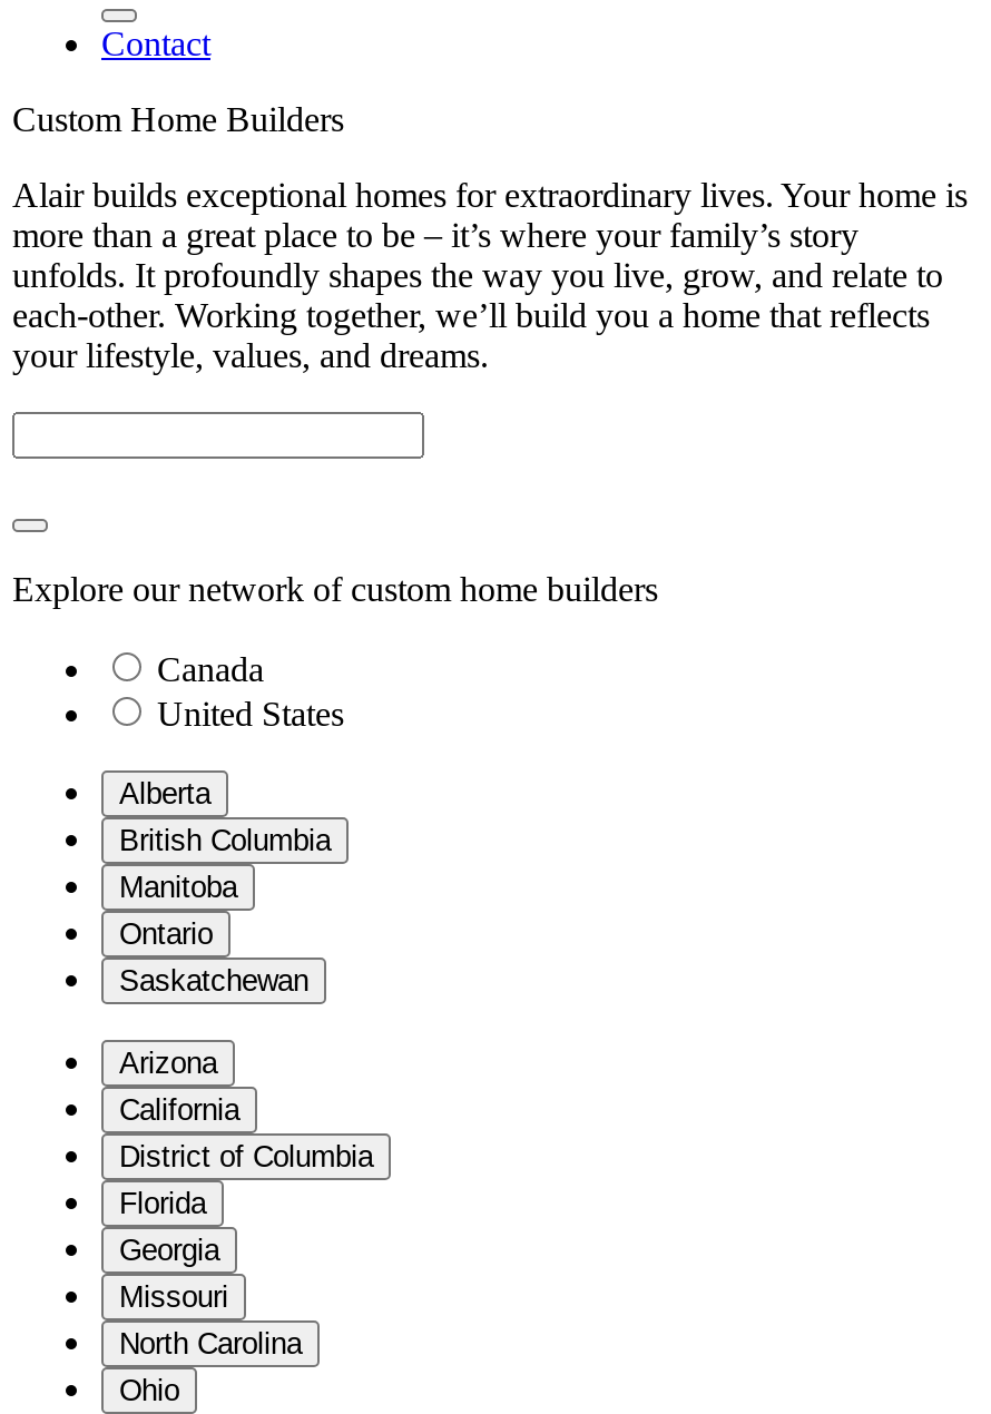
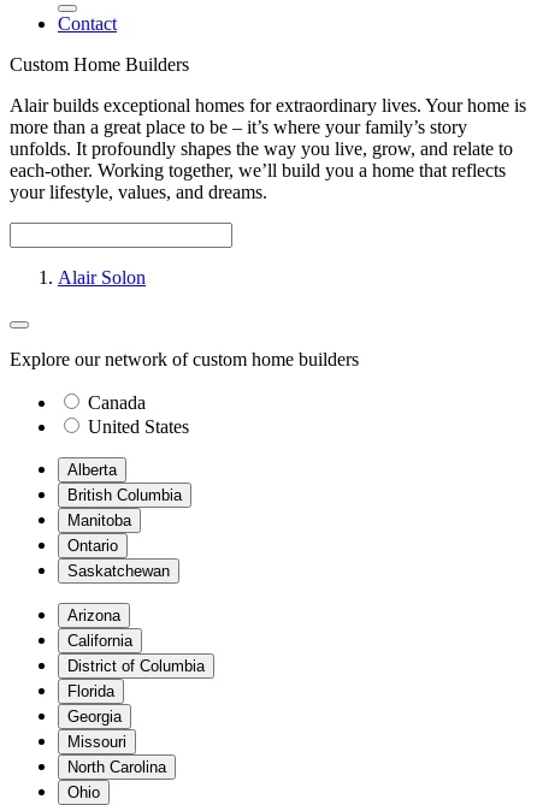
+ Alair Solon
